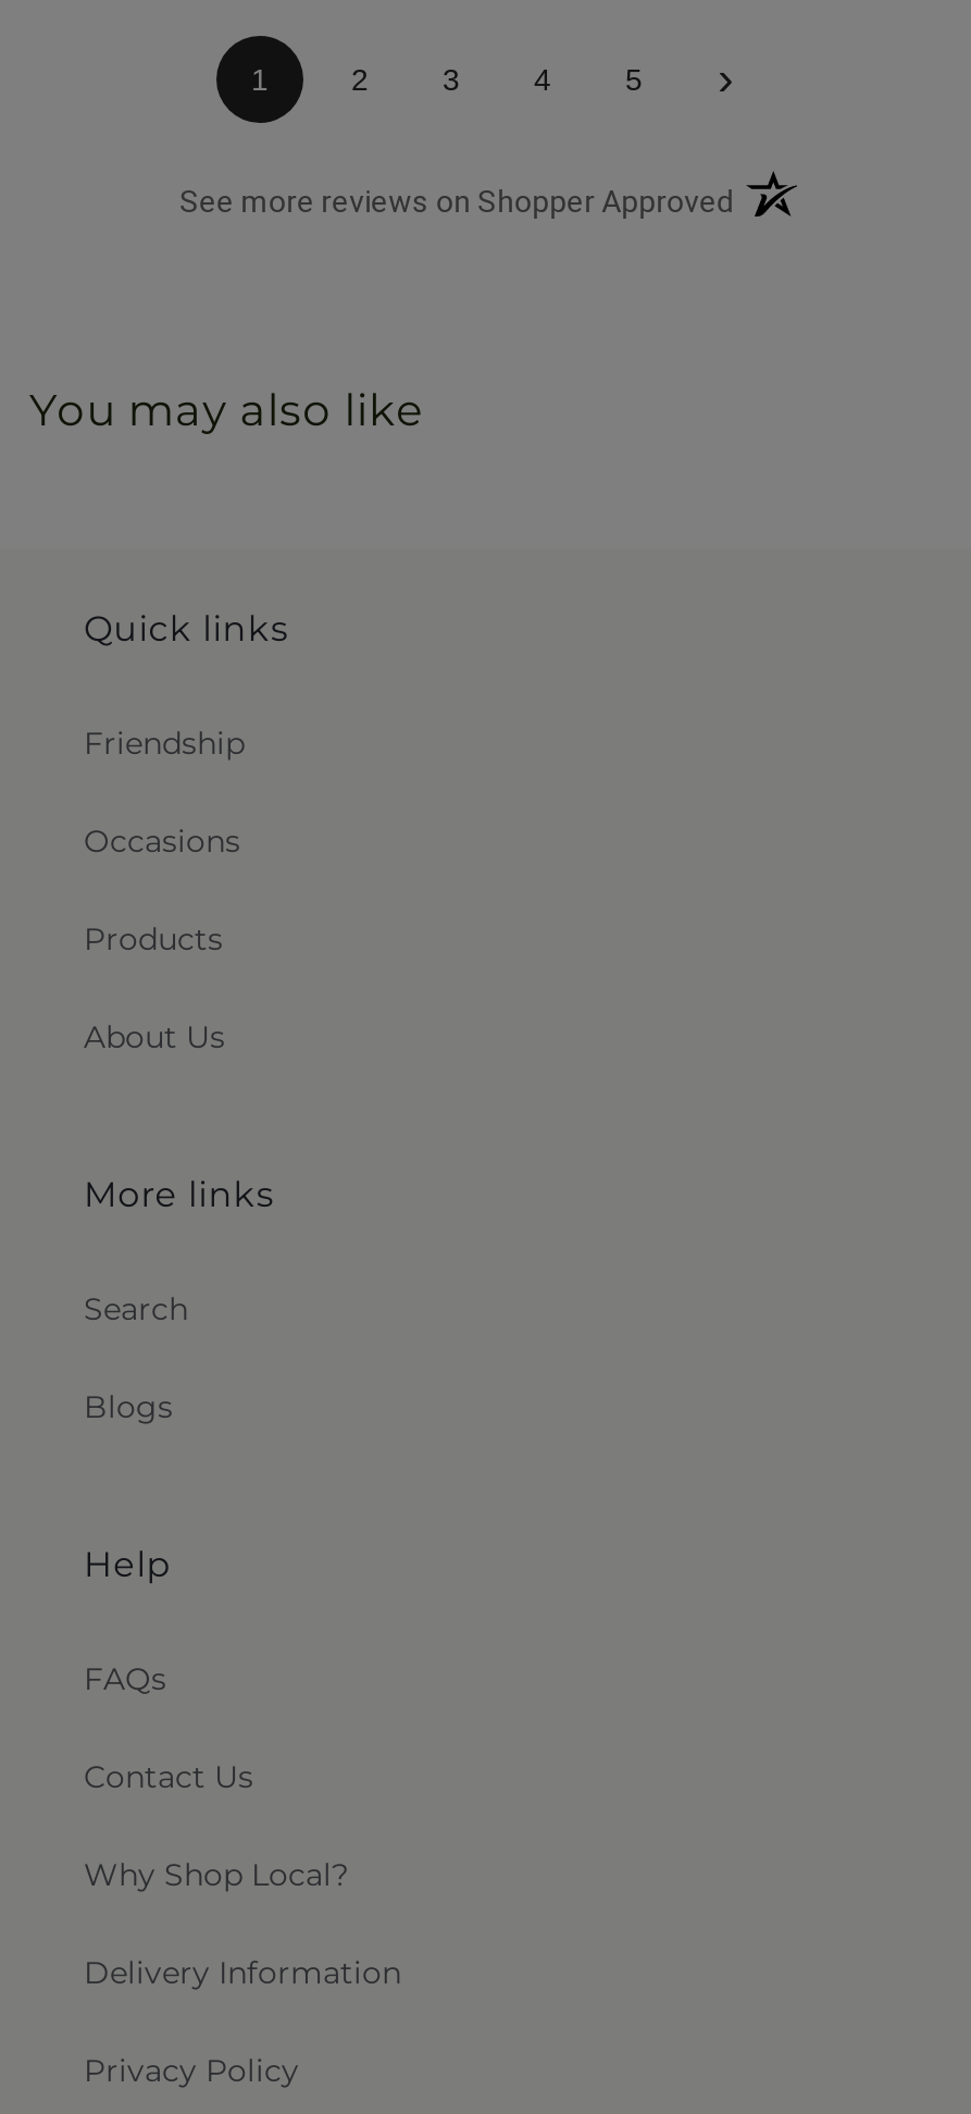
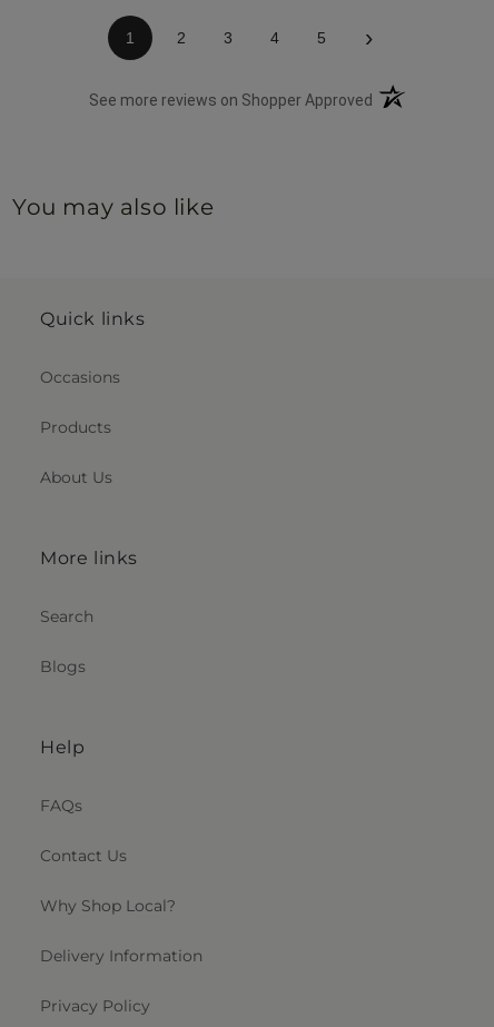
- Friendship
